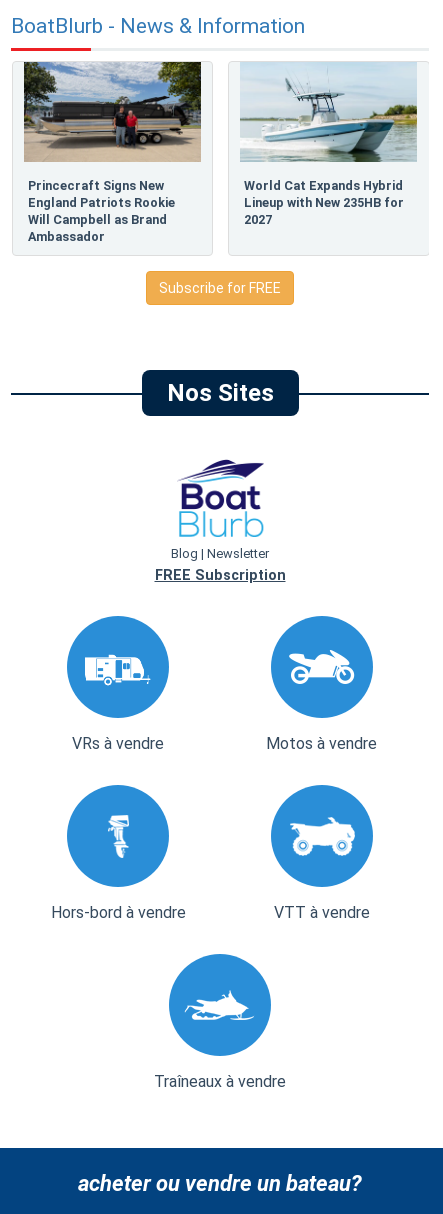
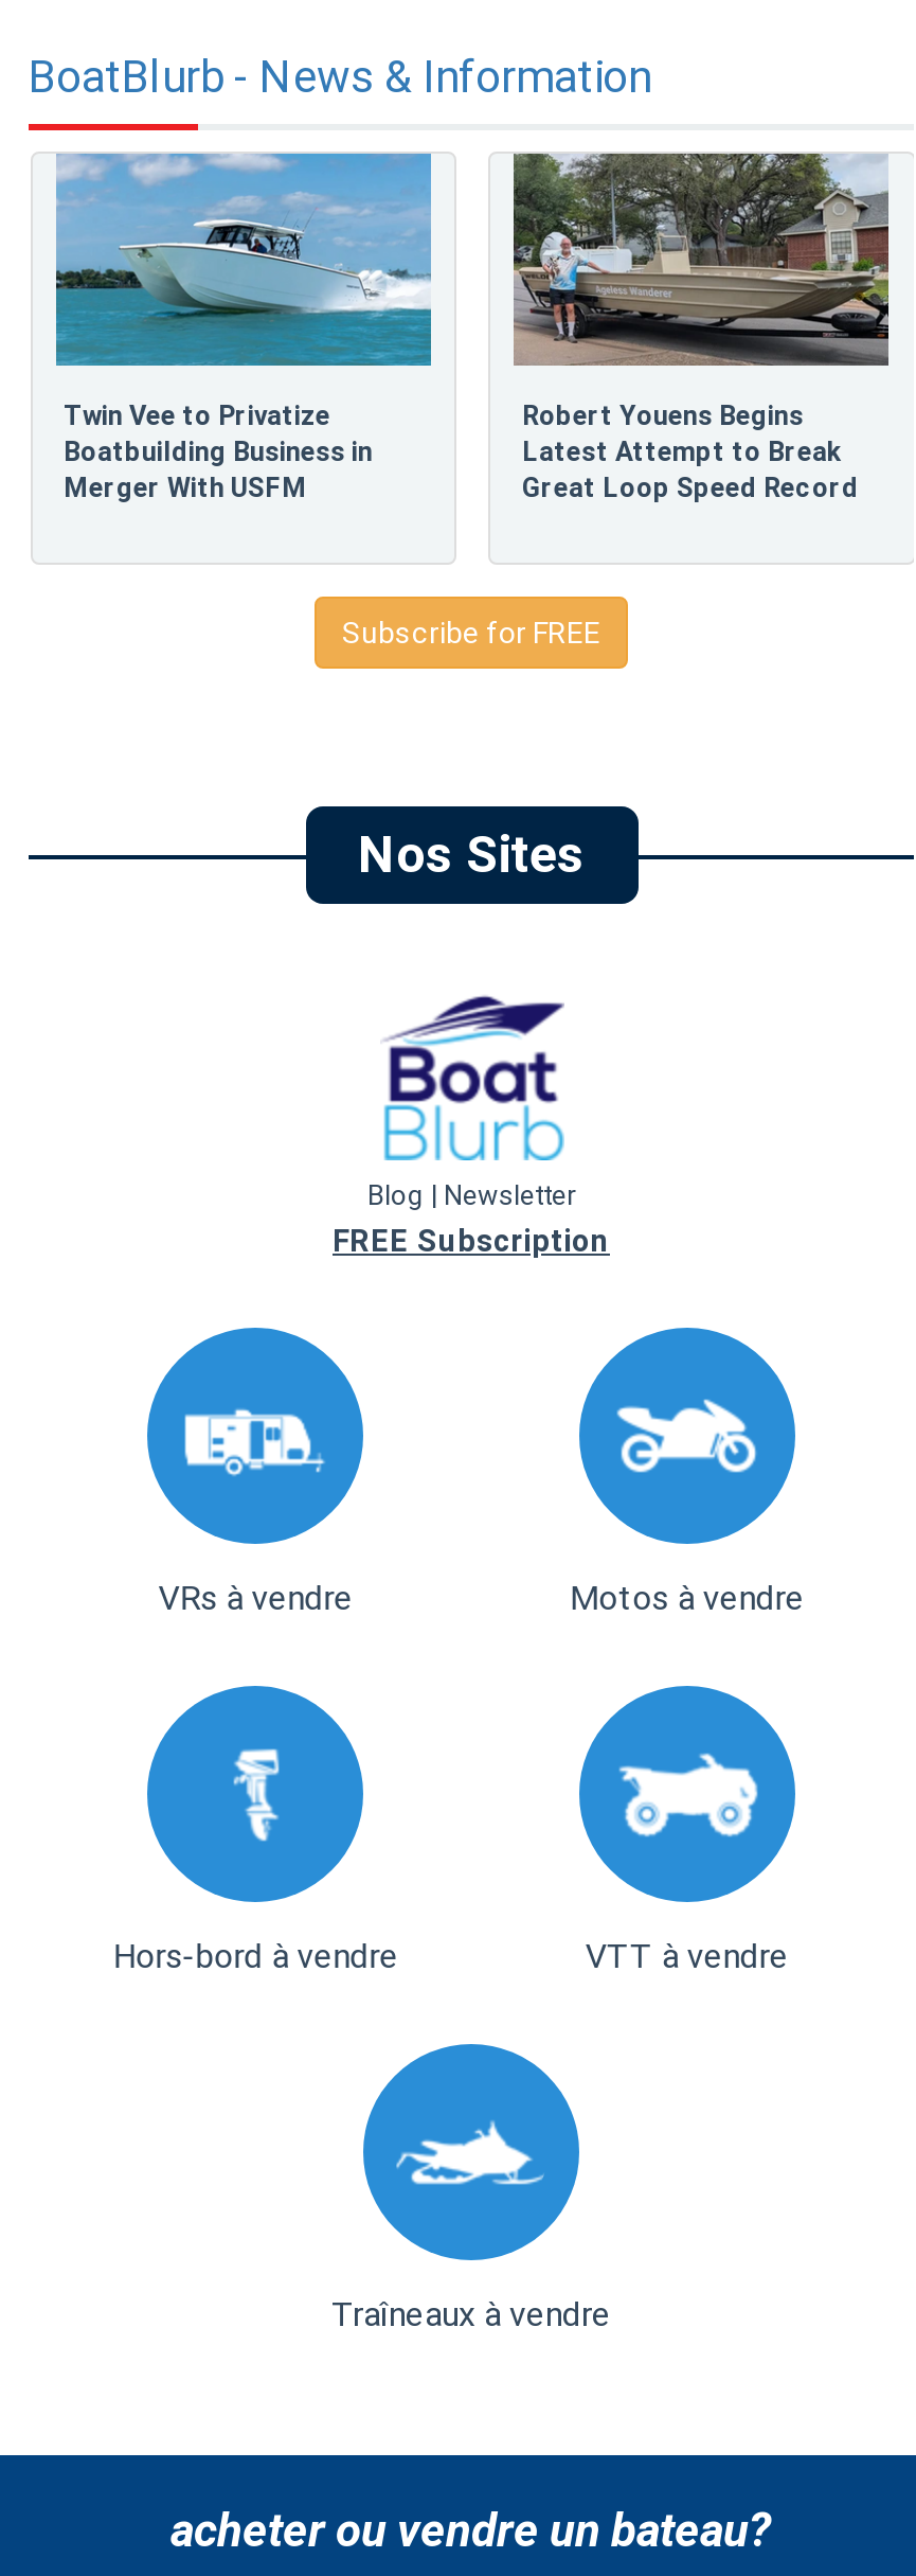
- [image]
- Princecraft Signs New
- England Patriots Rookie
- Will Campbell as Brand
- Ambassador
+ [image]
+ Twin Vee to Privatize
+ Boatbuilding Business in
+ Merger With USFM

- [image]
- World Cat Expands Hybrid
- Lineup with New 235HB for
- 2027
+ [image]
+ Robert Youens Begins
+ Latest Attempt to Break
+ Great Loop Speed Record
